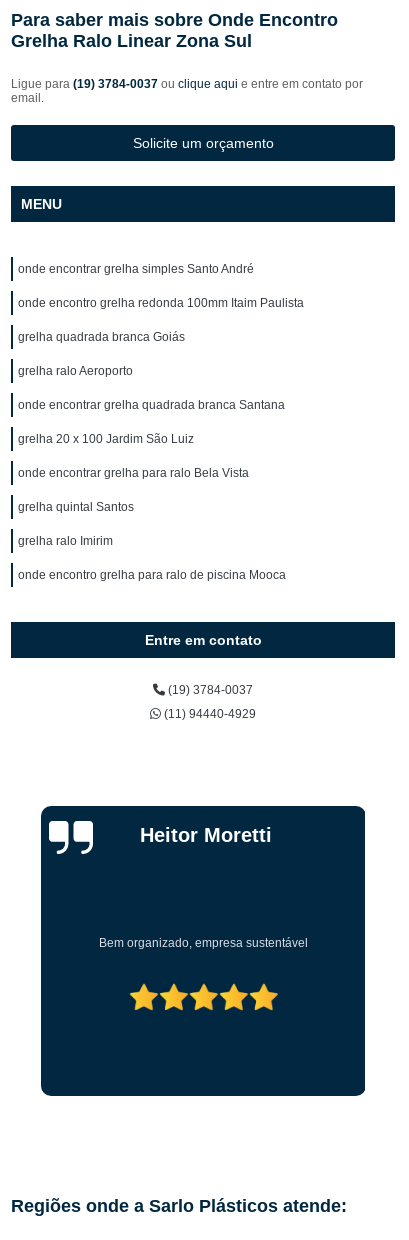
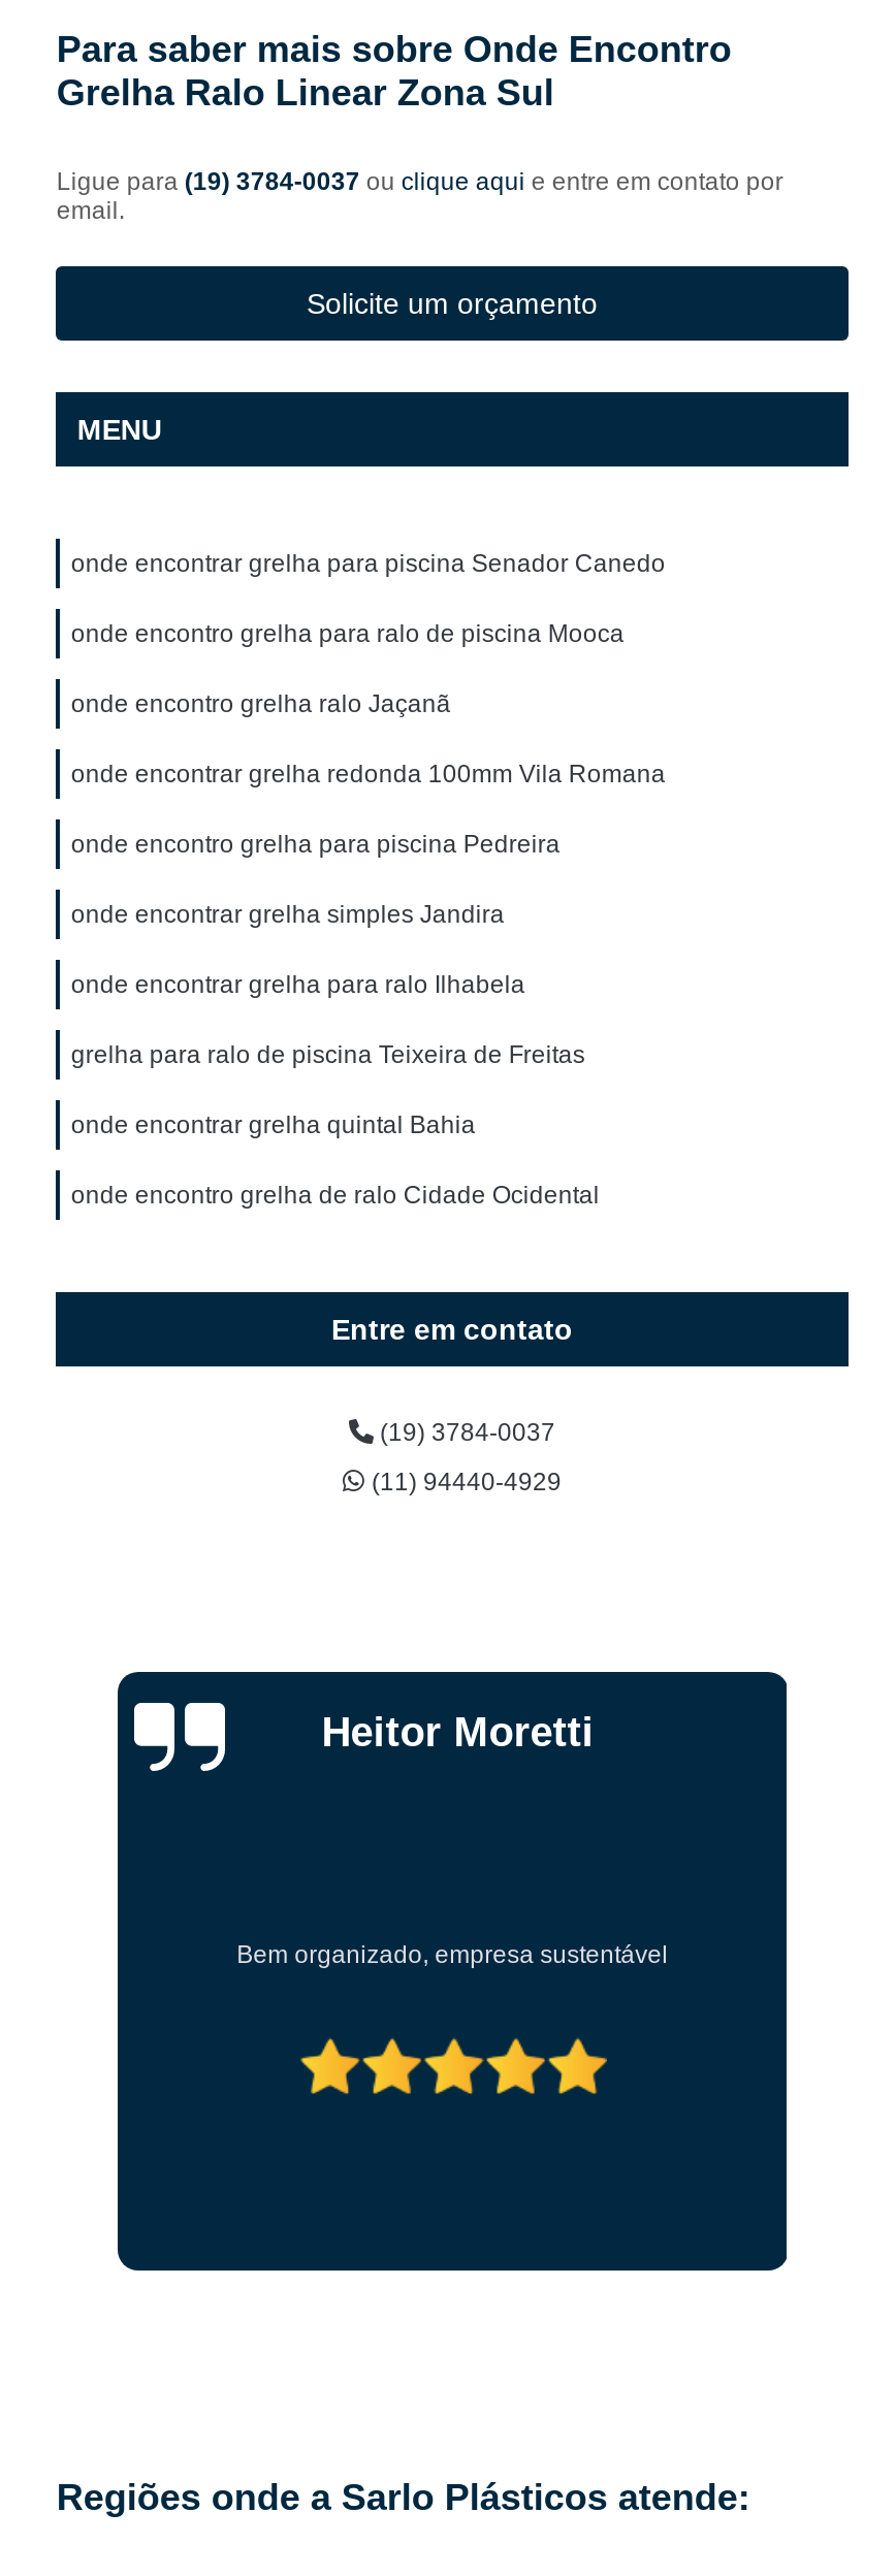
- onde encontrar grelha simples Santo André
- onde encontro grelha redonda 100mm Itaim Paulista
- grelha quadrada branca Goiás
- grelha ralo Aeroporto
- onde encontrar grelha quadrada branca Santana
- grelha 20 x 100 Jardim São Luiz
- onde encontrar grelha para ralo Bela Vista
- grelha quintal Santos
- grelha ralo Imirim
+ onde encontrar grelha para piscina Senador Canedo

moved up: onde encontro grelha para ralo de piscina Mooca

+ onde encontro grelha ralo Jaçanã
+ onde encontrar grelha redonda 100mm Vila Romana
+ onde encontro grelha para piscina Pedreira
+ onde encontrar grelha simples Jandira
+ onde encontrar grelha para ralo Ilhabela
+ grelha para ralo de piscina Teixeira de Freitas
+ onde encontrar grelha quintal Bahia
+ onde encontro grelha de ralo Cidade Ocidental
